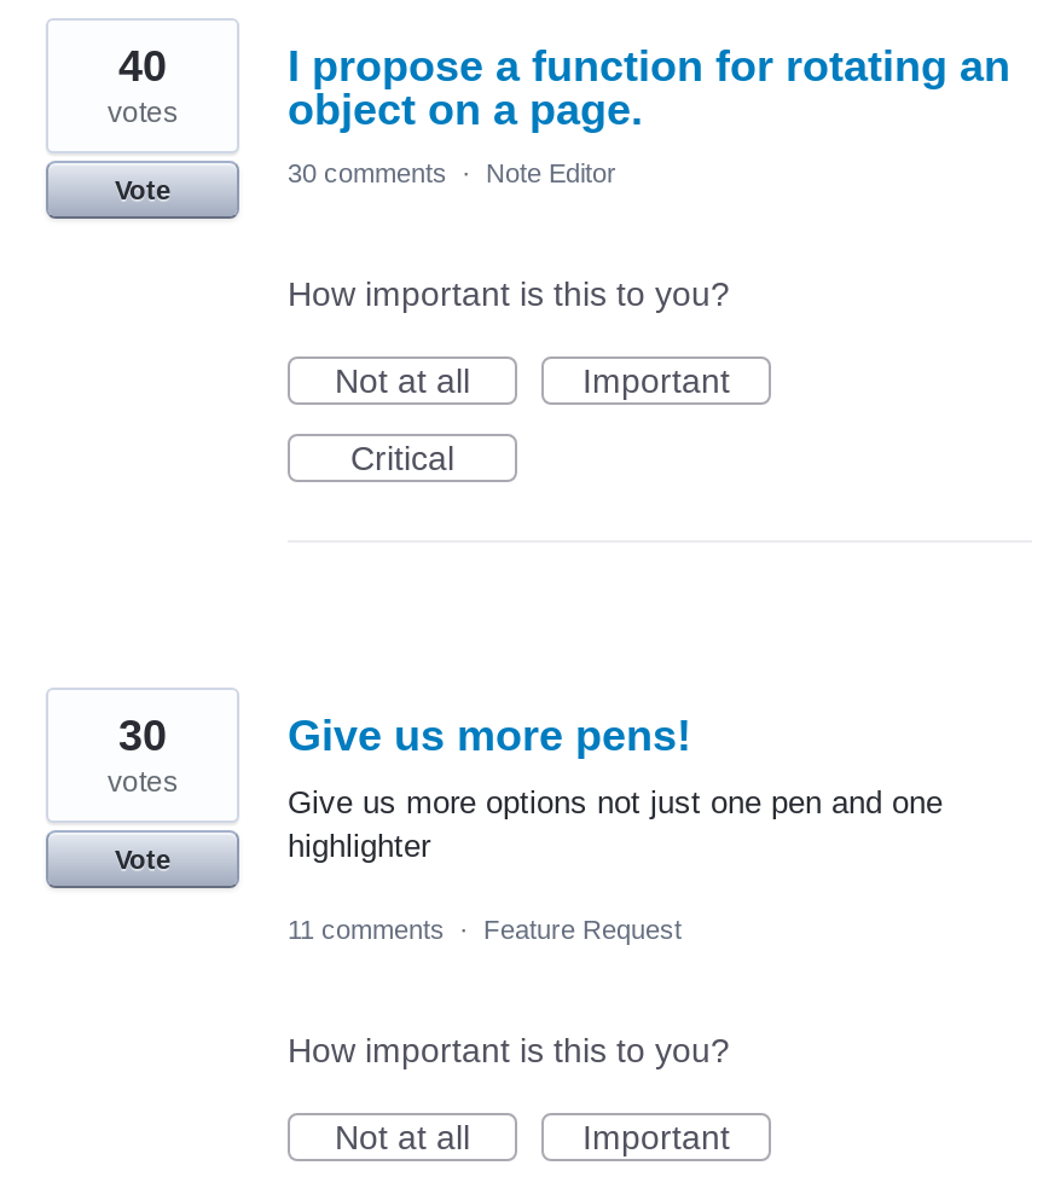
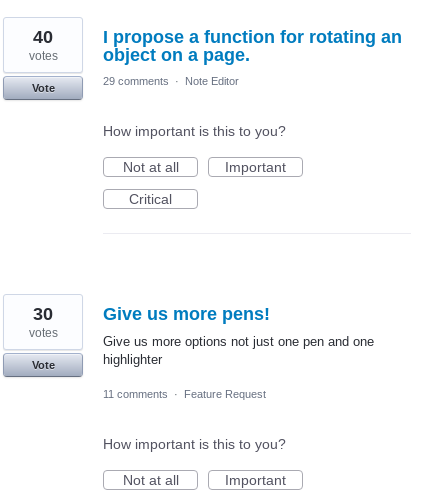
- 30 comments · Note Editor
+ 29 comments · Note Editor
